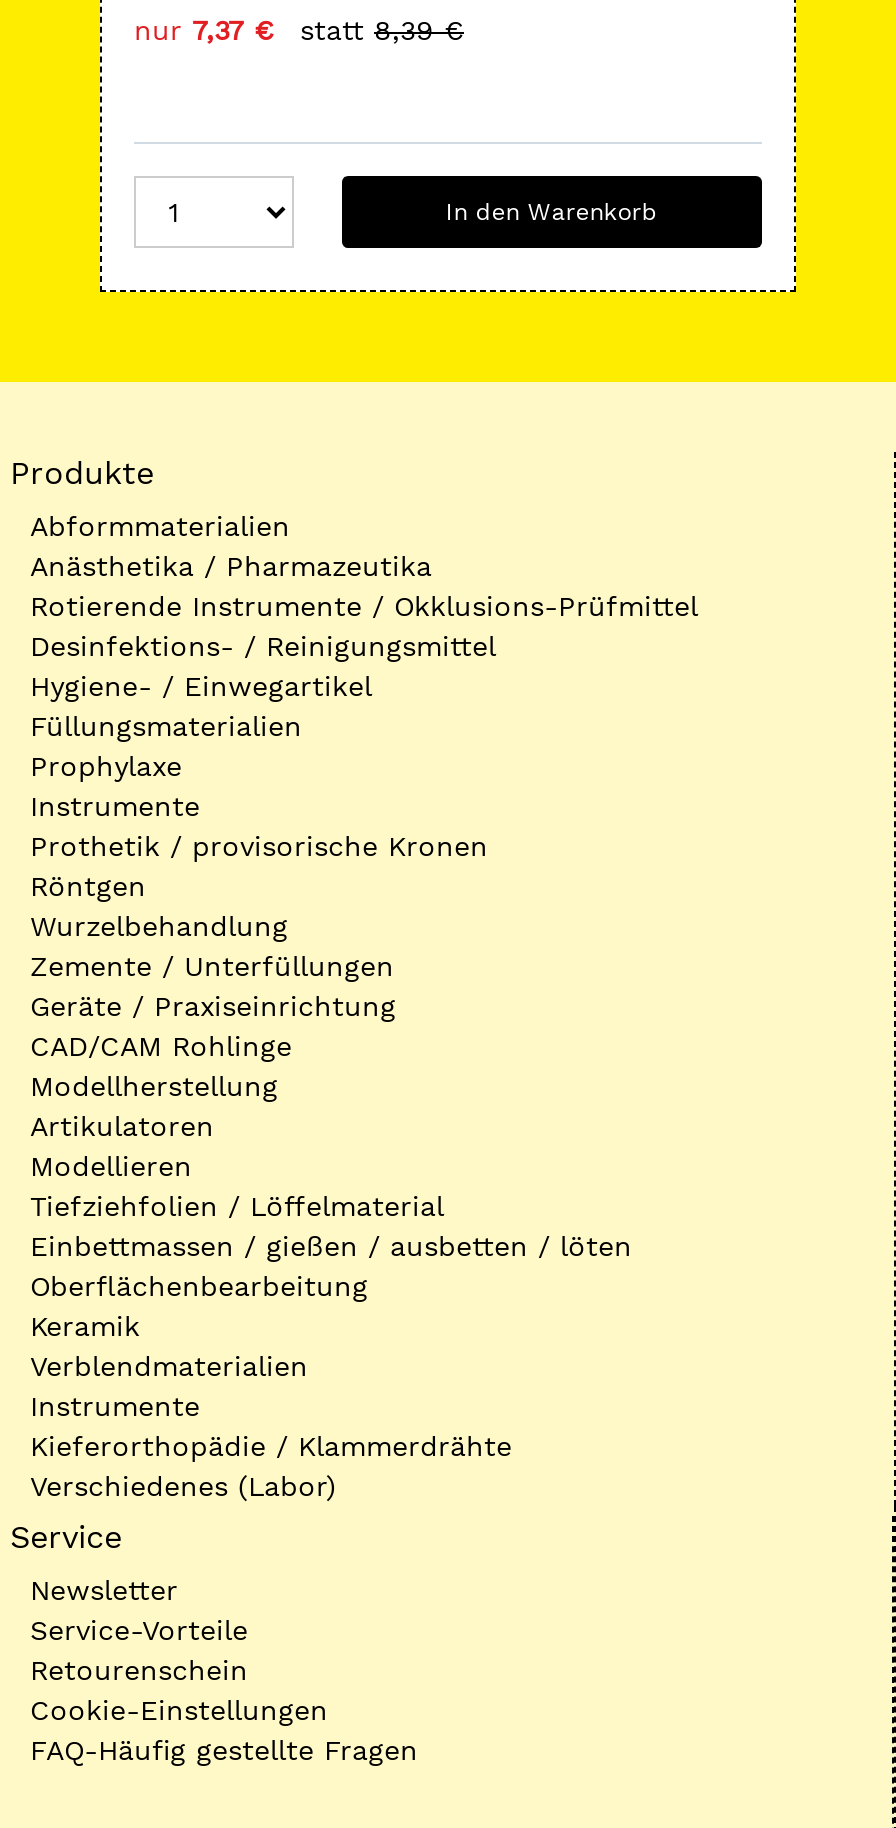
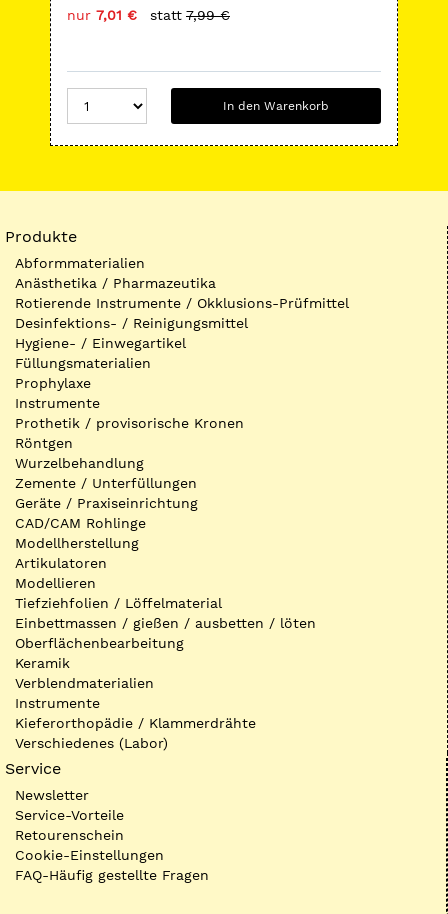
- nur 7,37 €
- statt 8,39 €
+ nur 7,01 €
+ statt 7,99 €
